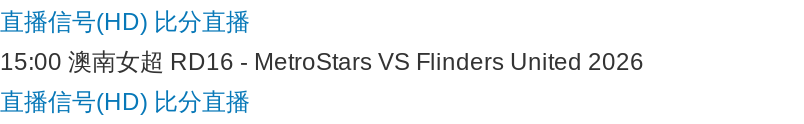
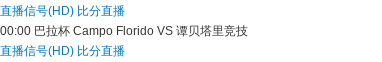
- 15:00 澳南女超RD16 - MetroStars VS Flinders United 2026
+ 00:00 巴拉杯Campo Florido VS 谭贝塔里竞技
